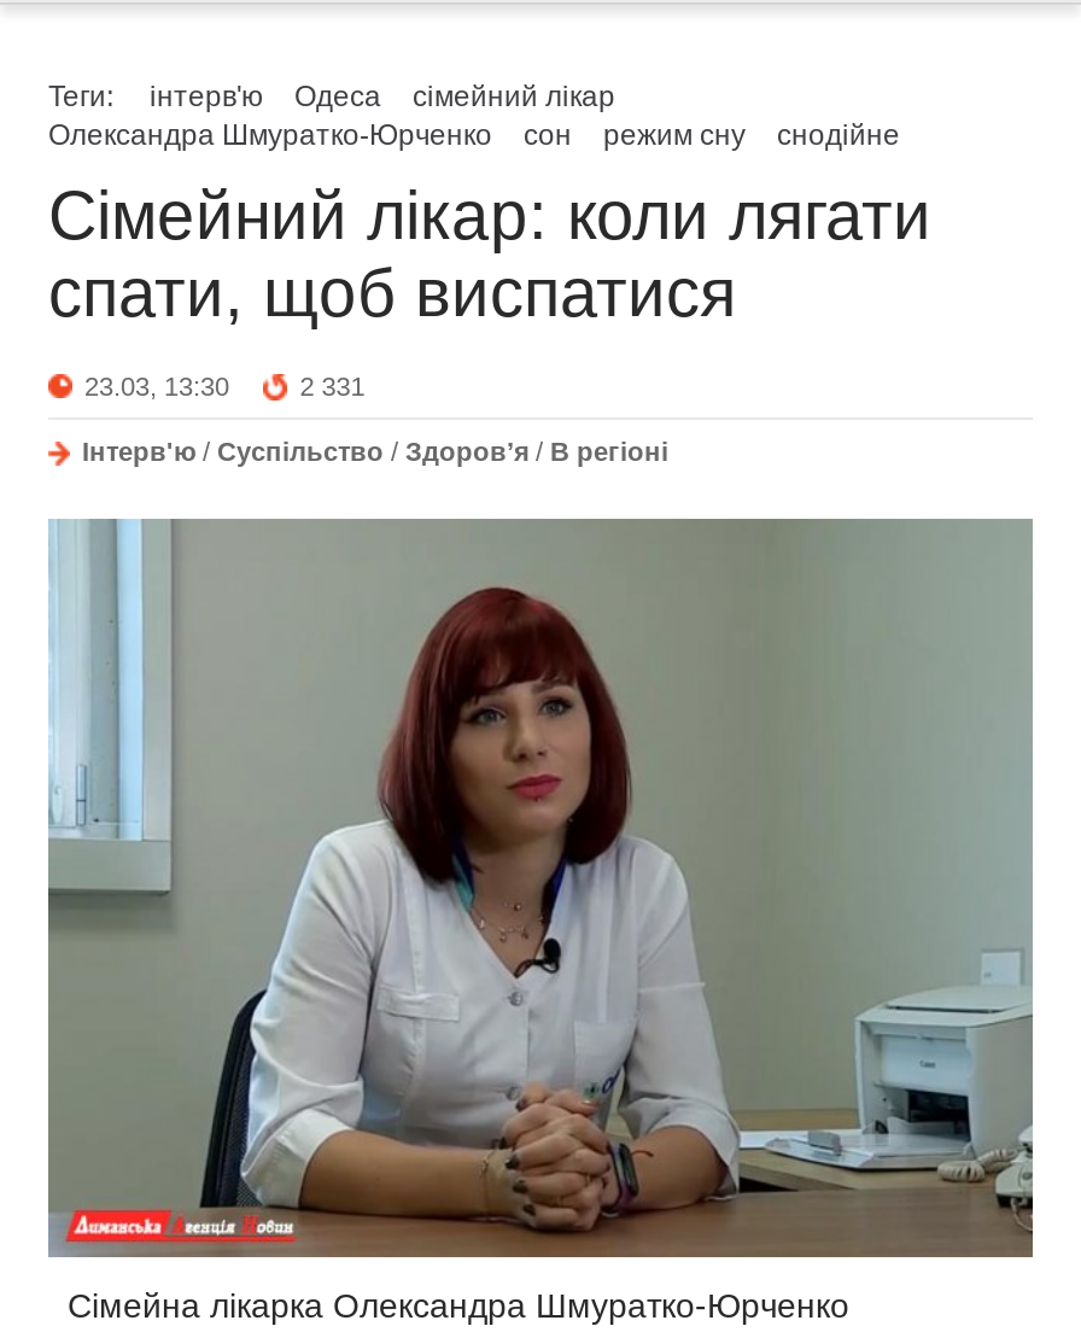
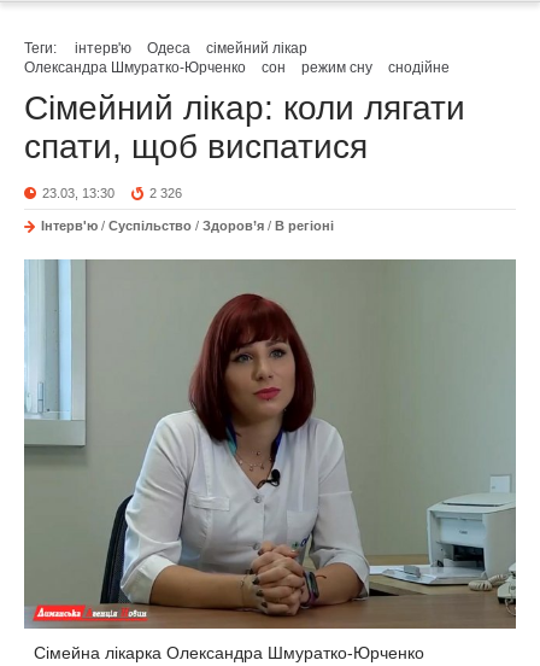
- 2 331
+ 2 326
